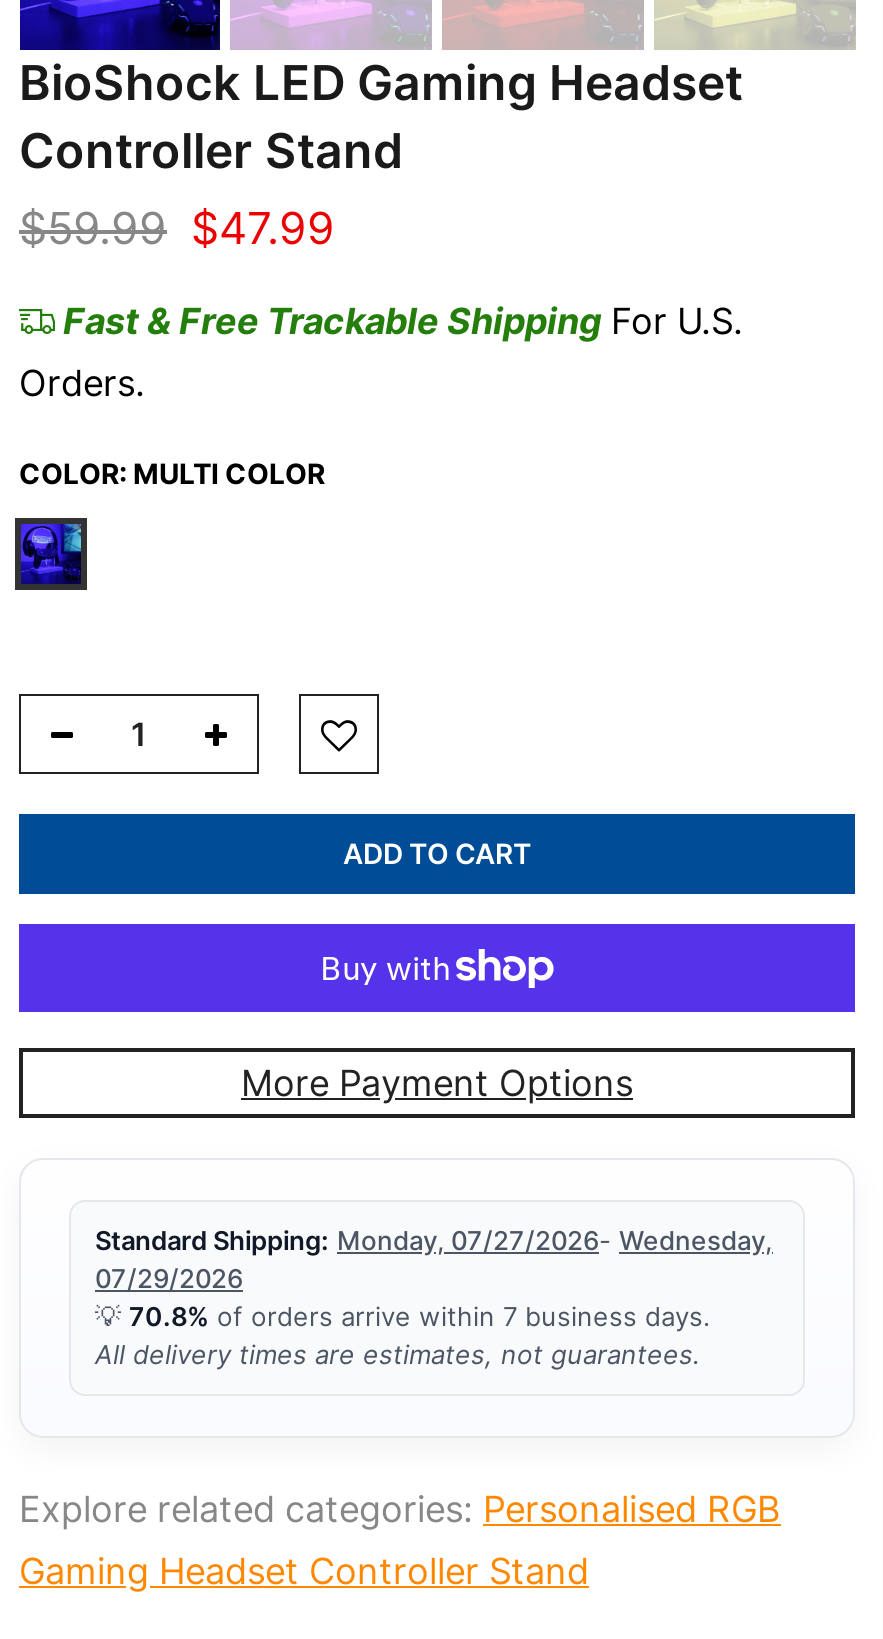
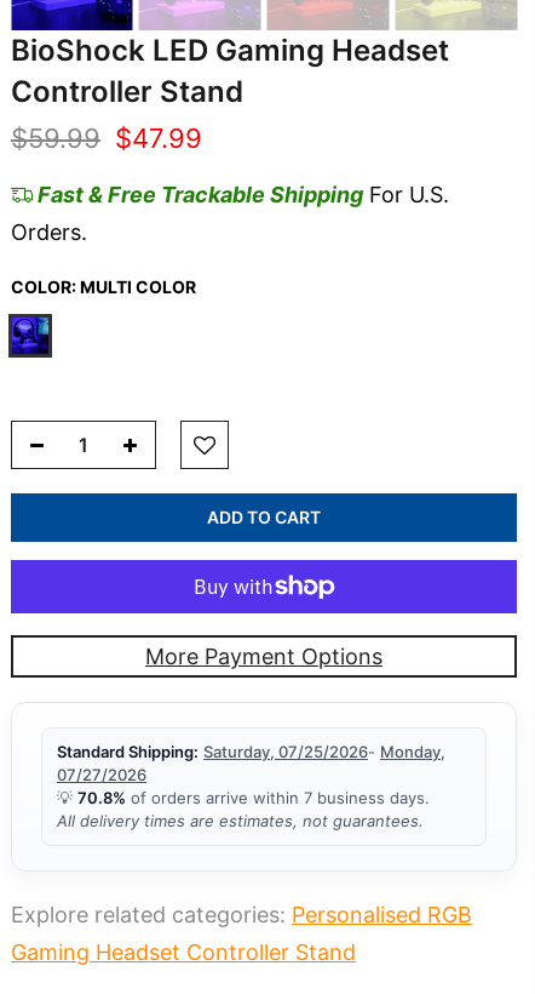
- Standard Shipping: Monday, 07/27/2026- Wednesday,
+ Standard Shipping: Saturday, 07/25/2026- Monday,

- 07/29/2026
+ 07/27/2026
